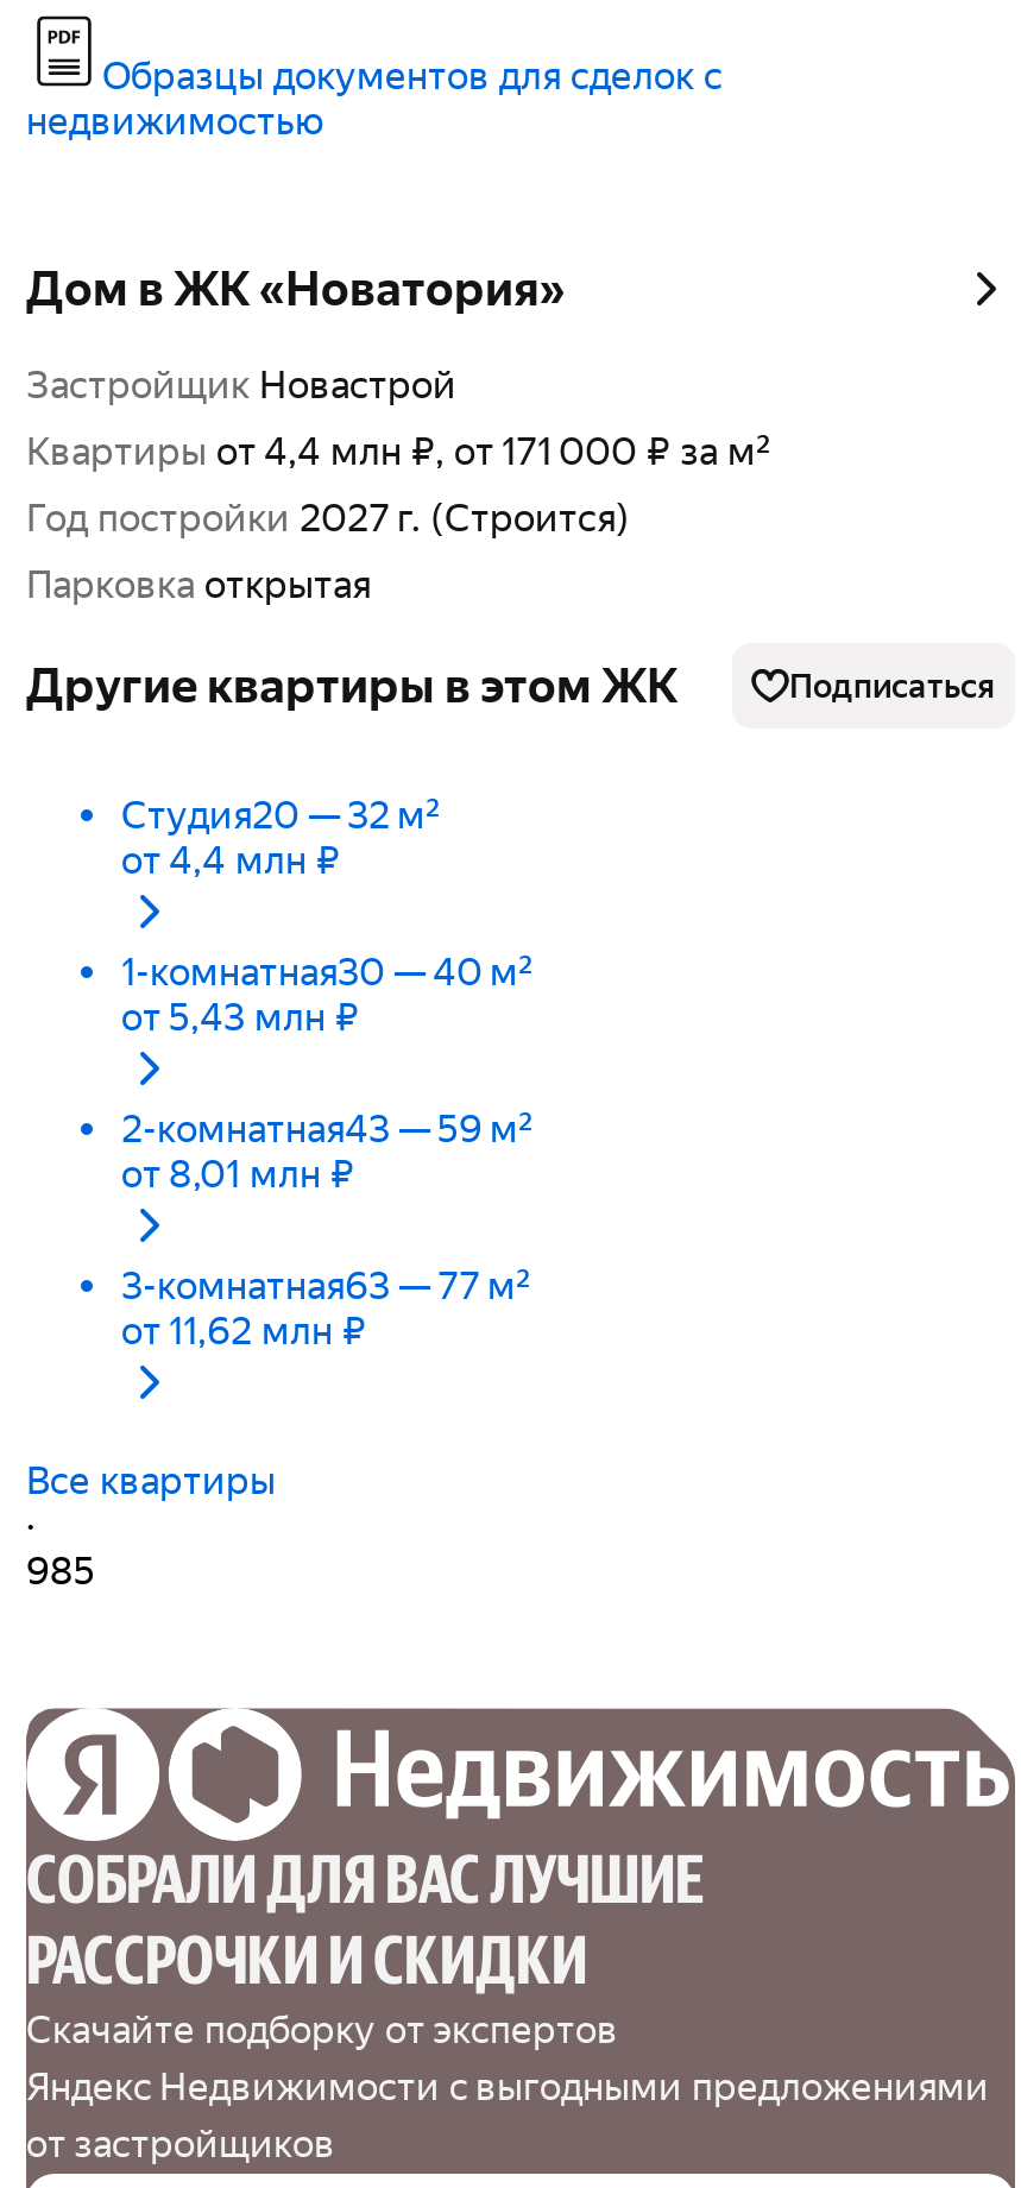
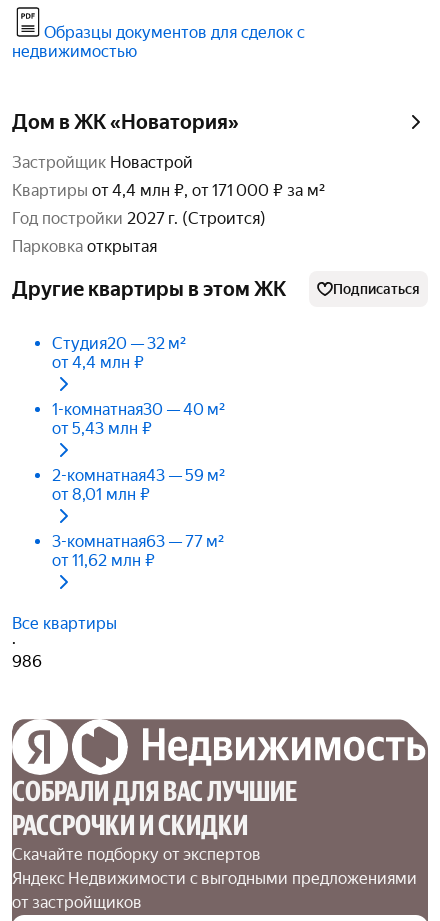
- 985
+ 986
